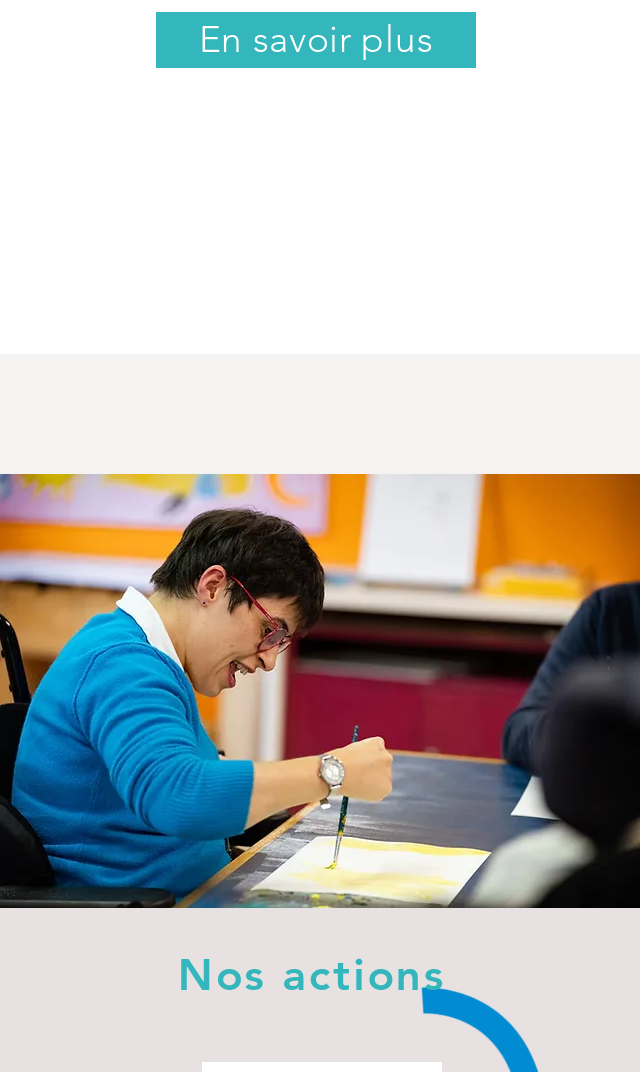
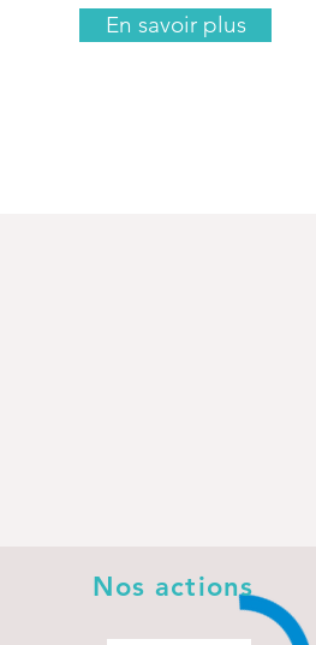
- [image]
